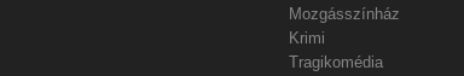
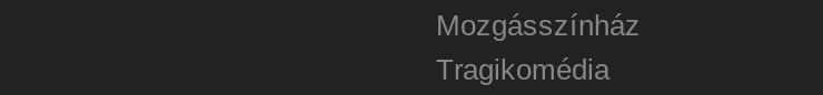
- Krimi
